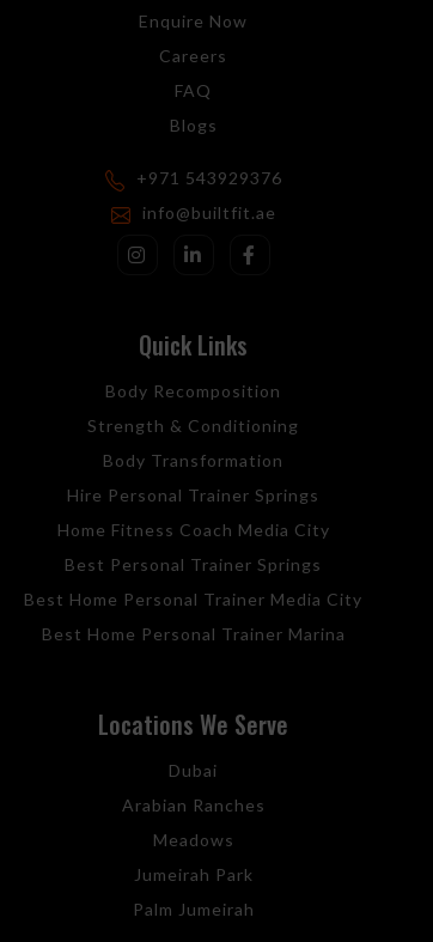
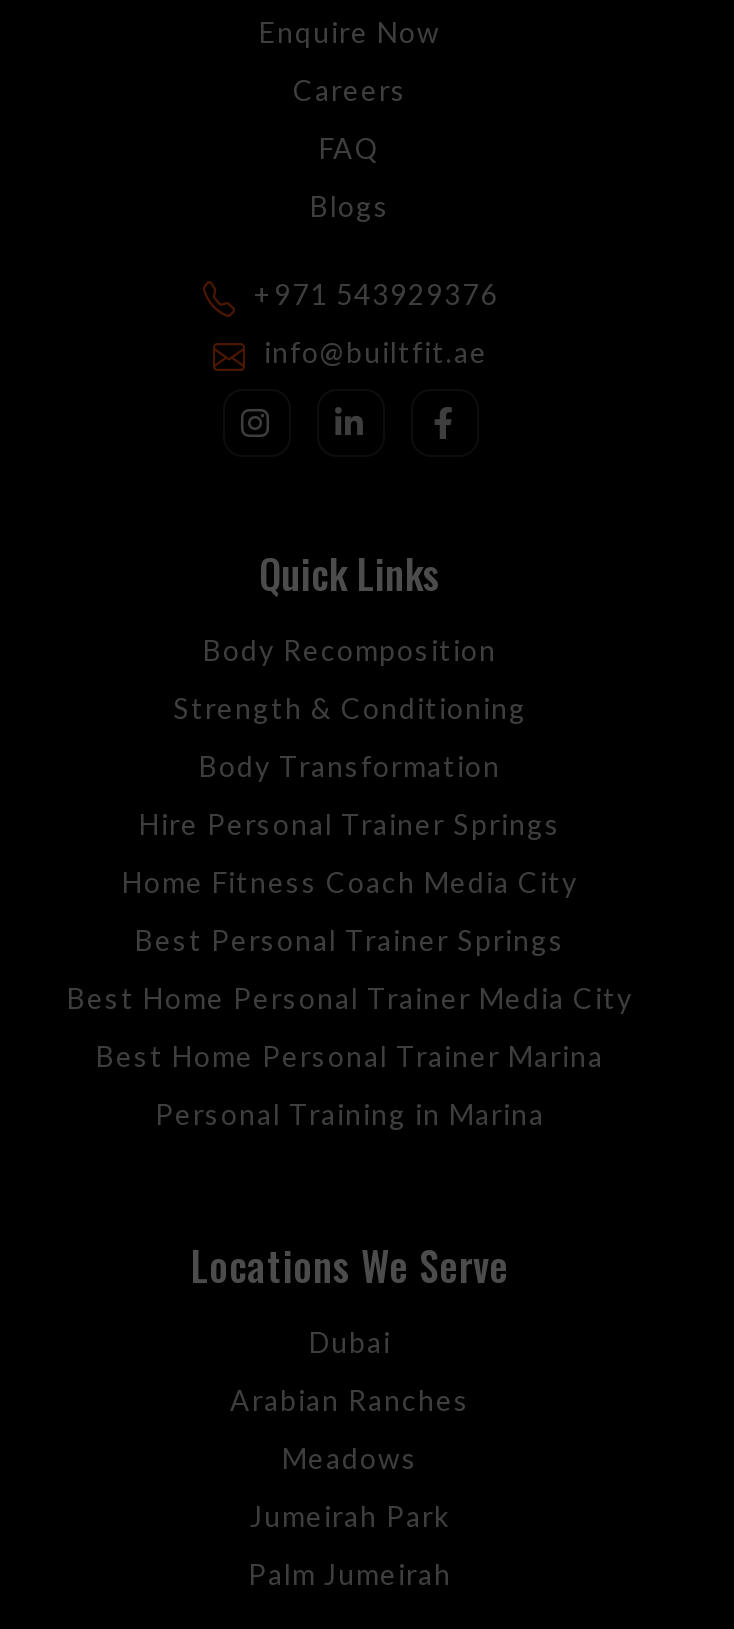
+ Personal Training in Marina
